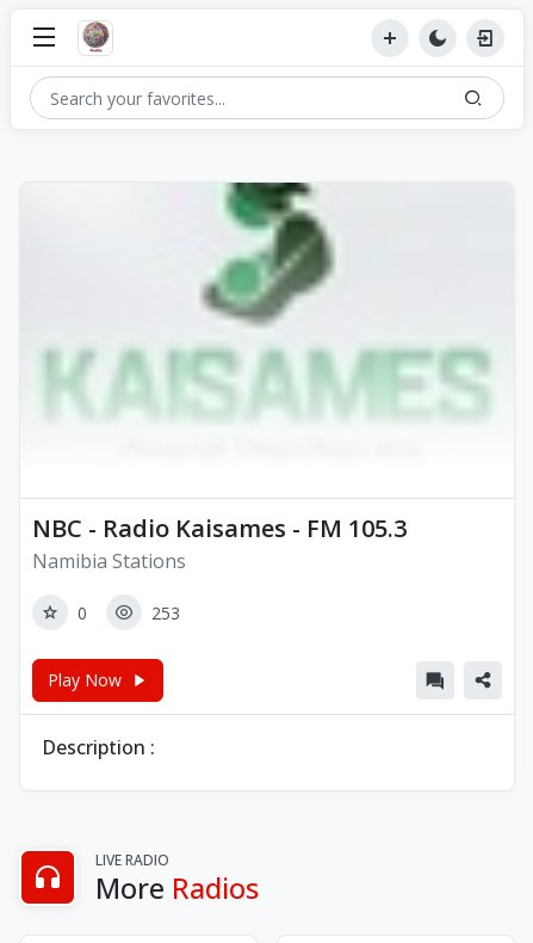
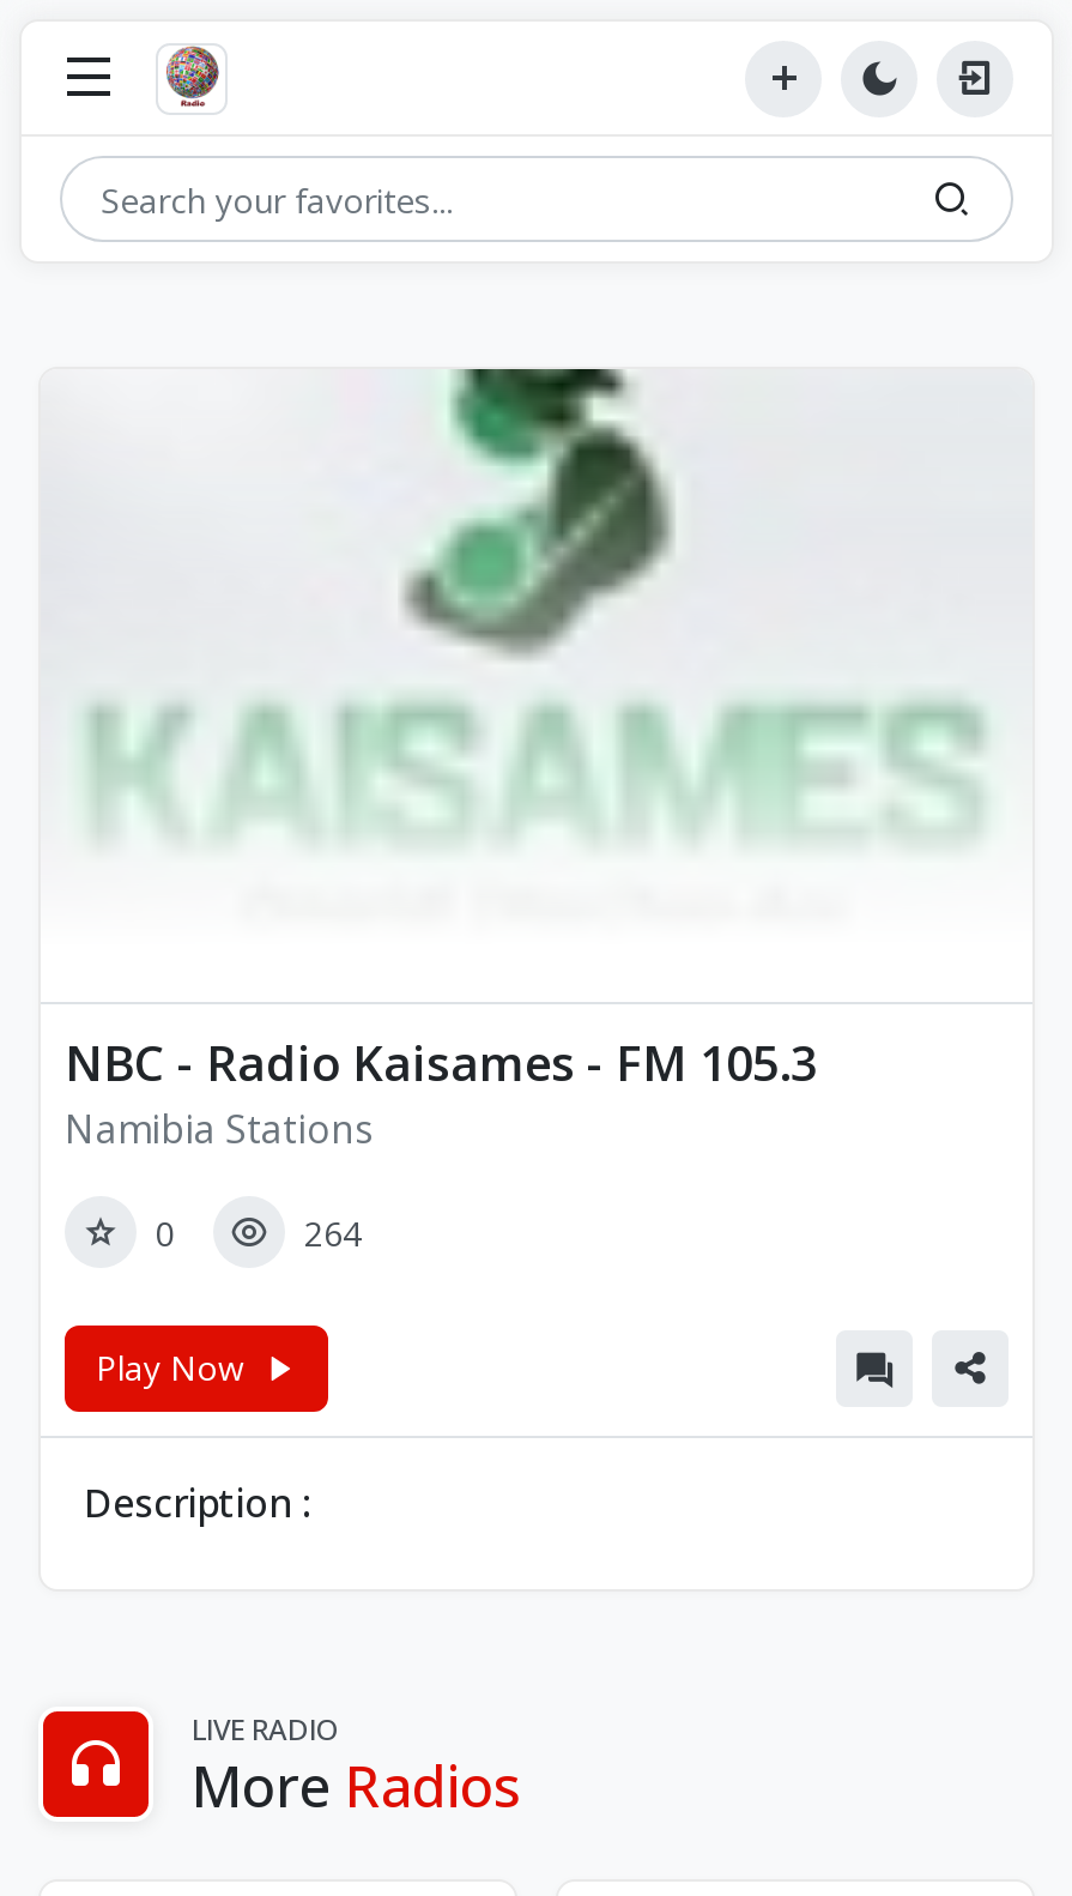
- 253
+ 264
